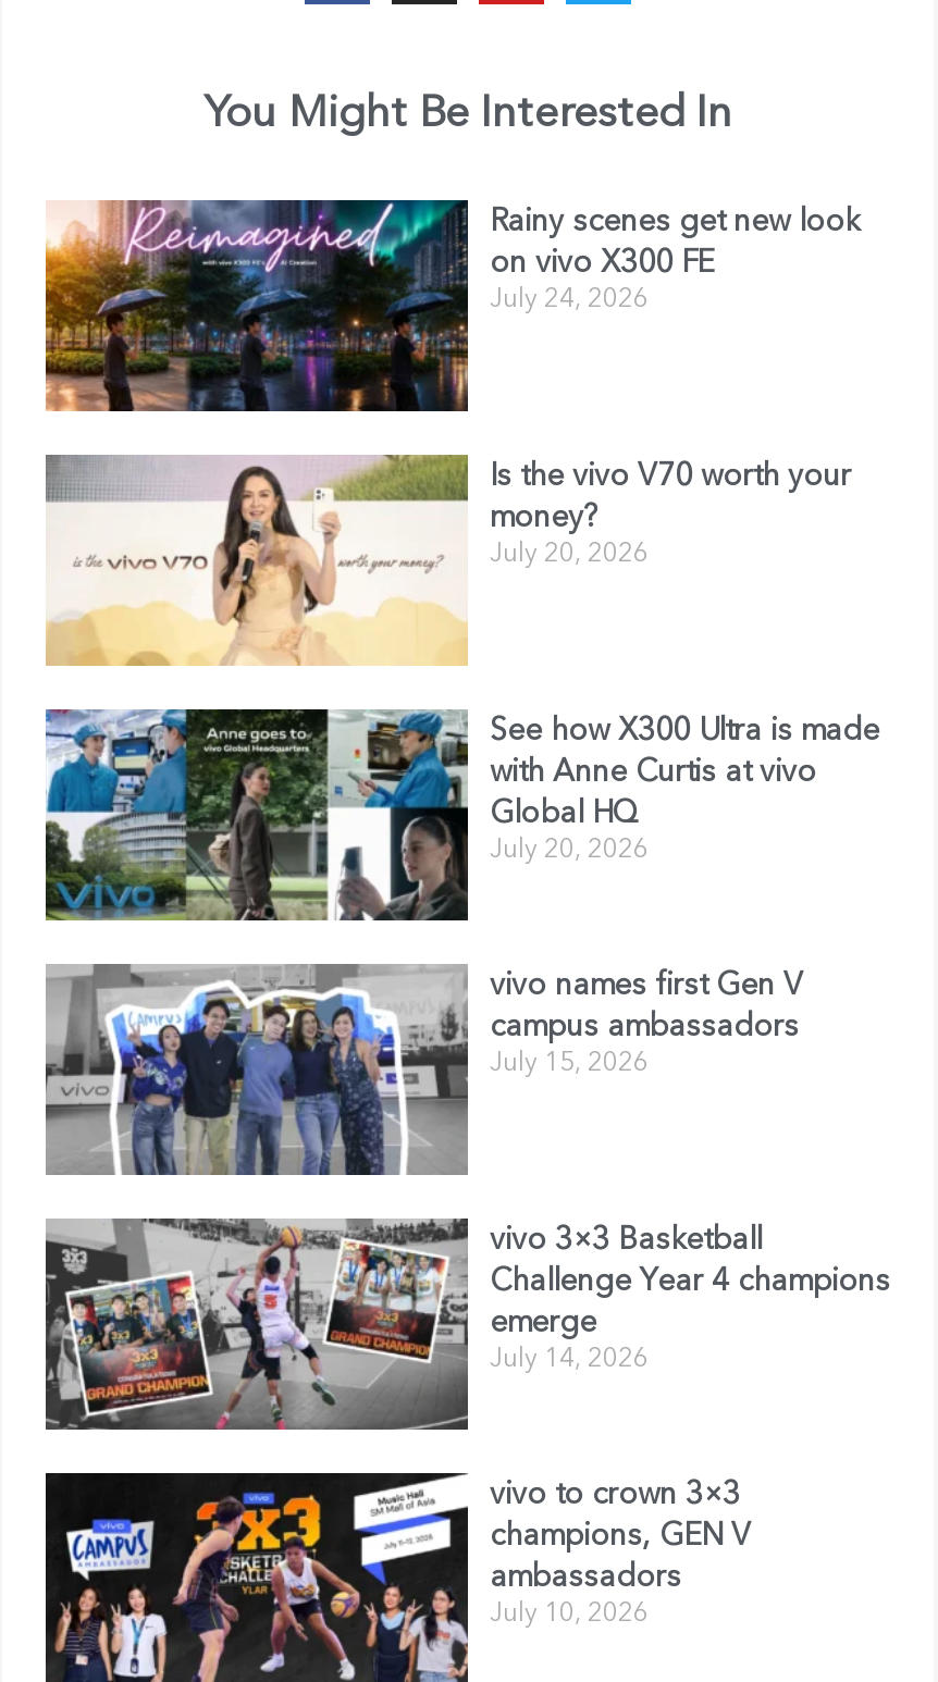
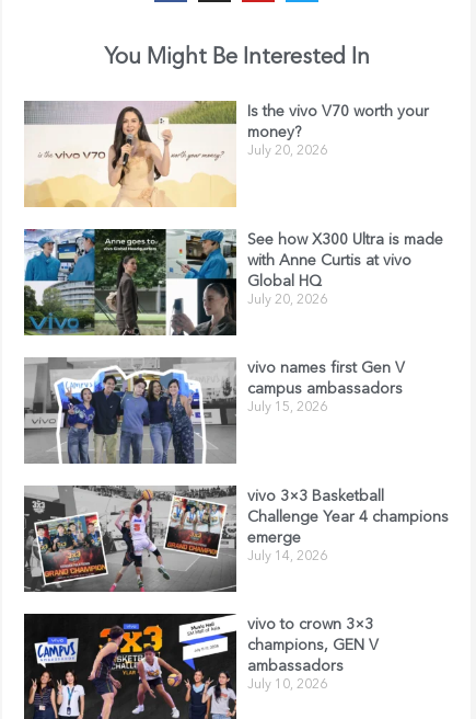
- [image]
- Rainy scenes get new look
- on vivo X300 FE
- July 24, 2026
